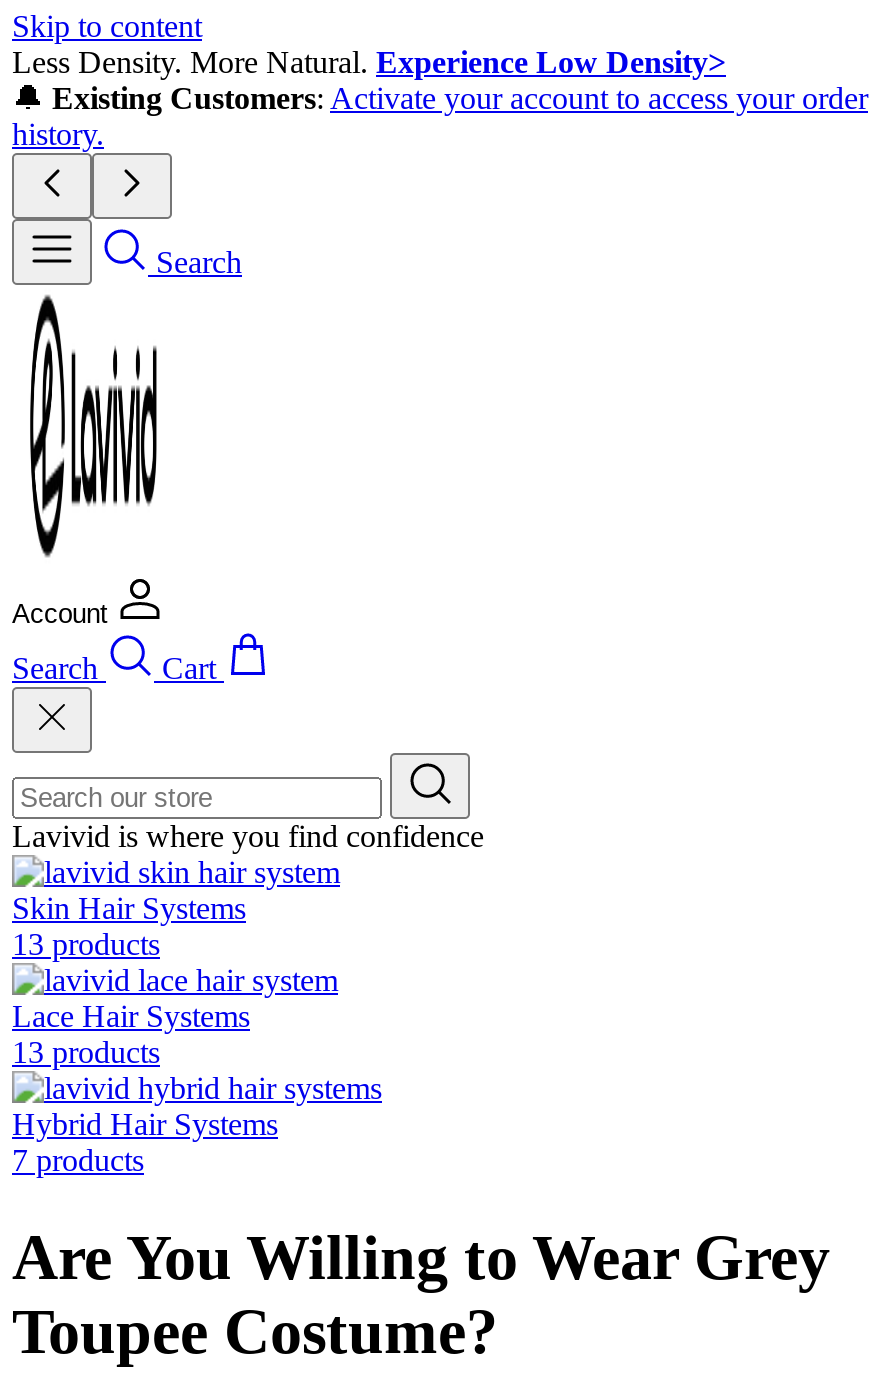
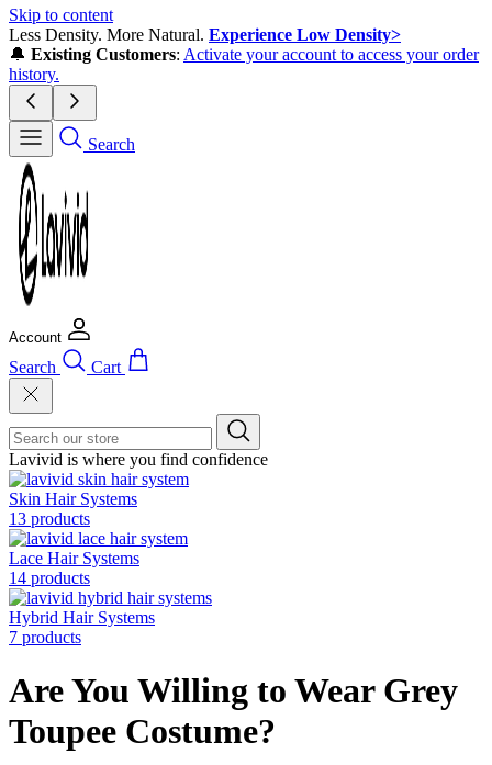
- 13 products
+ 14 products
